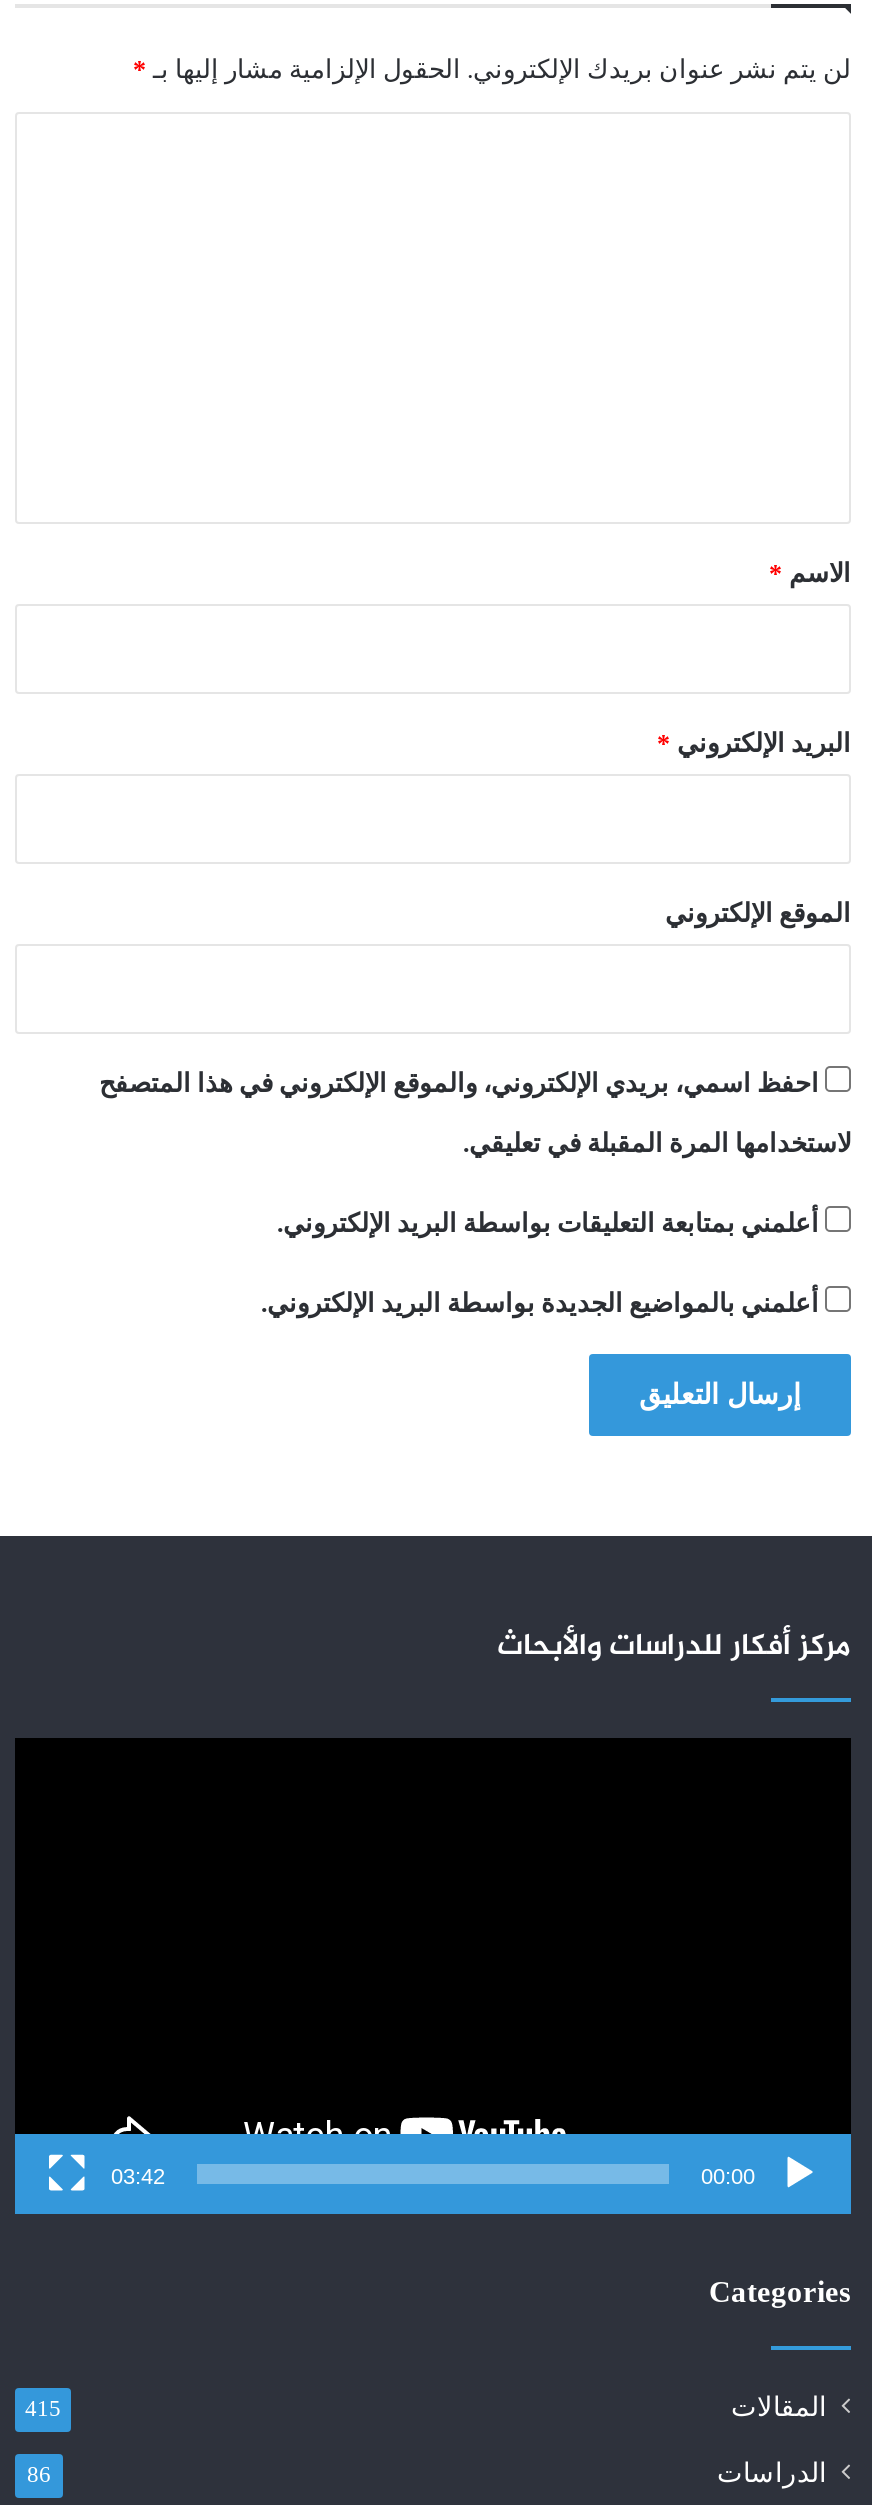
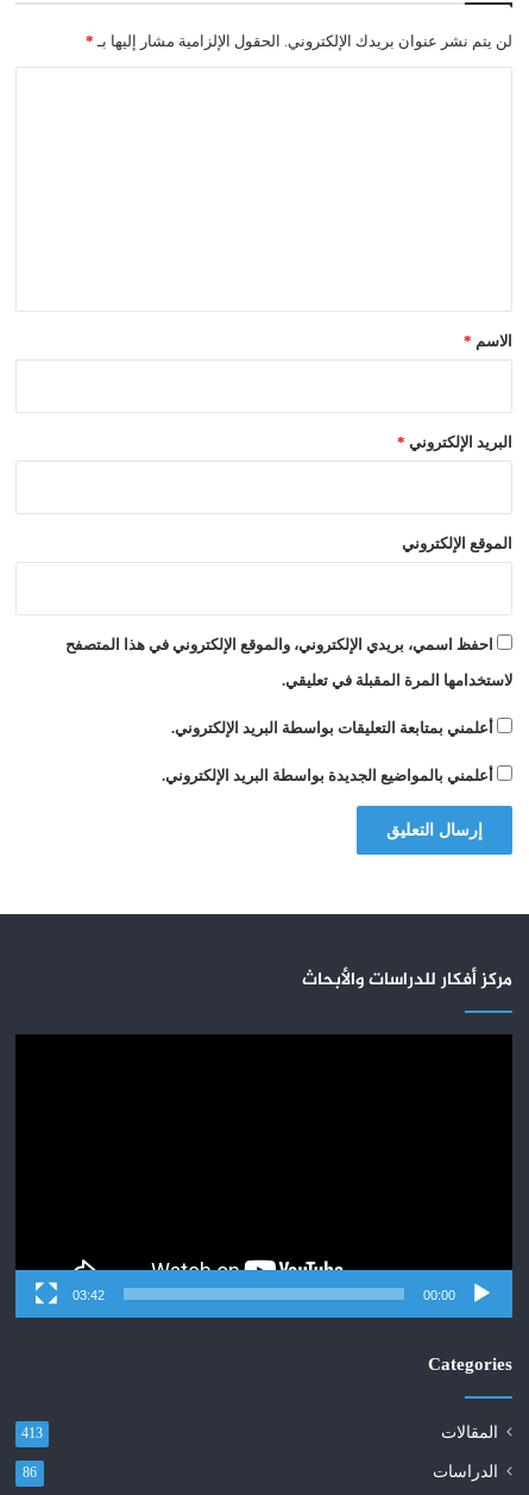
- 415
+ 413
